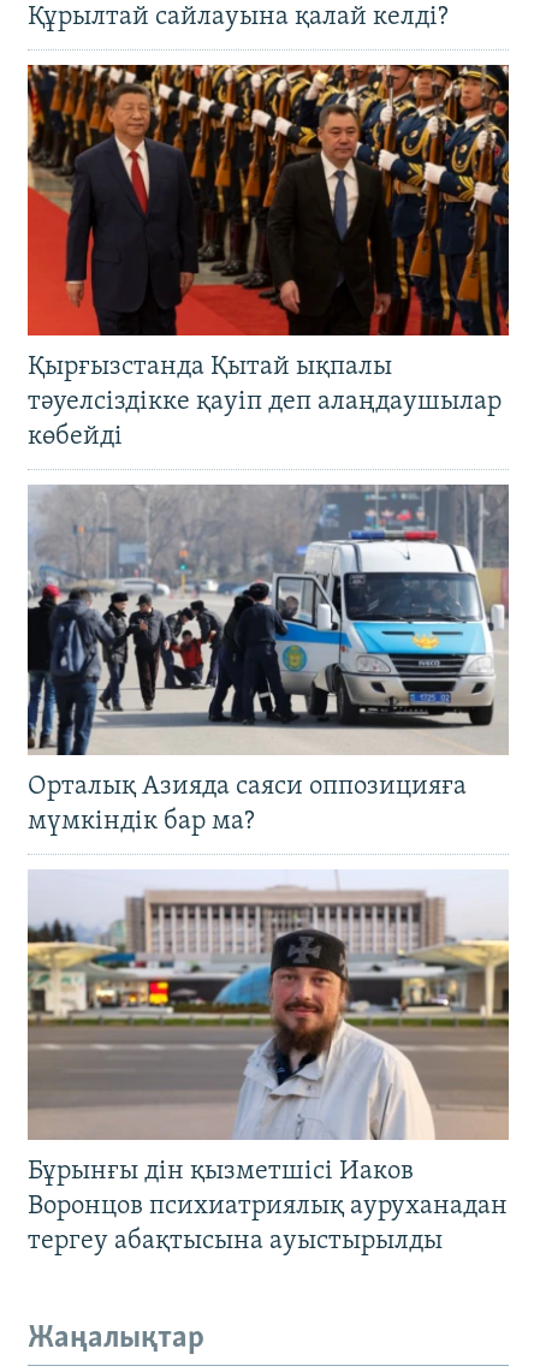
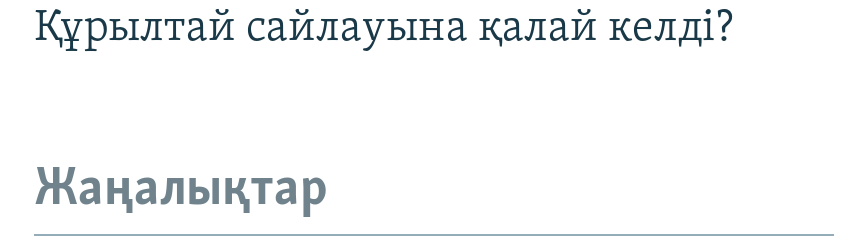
- [image]
- Қырғызстанда Қытай ықпалы
- тәуелсіздікке қауіп деп алаңдаушылар
- көбейді

- [image]
- Орталық Азияда саяси оппозицияға
- мүмкіндік бар ма?

- [image]
- Бұрынғы дін қызметшісі Иаков
- Воронцов психиатриялық ауруханадан
- тергеу абақтысына ауыстырылды
